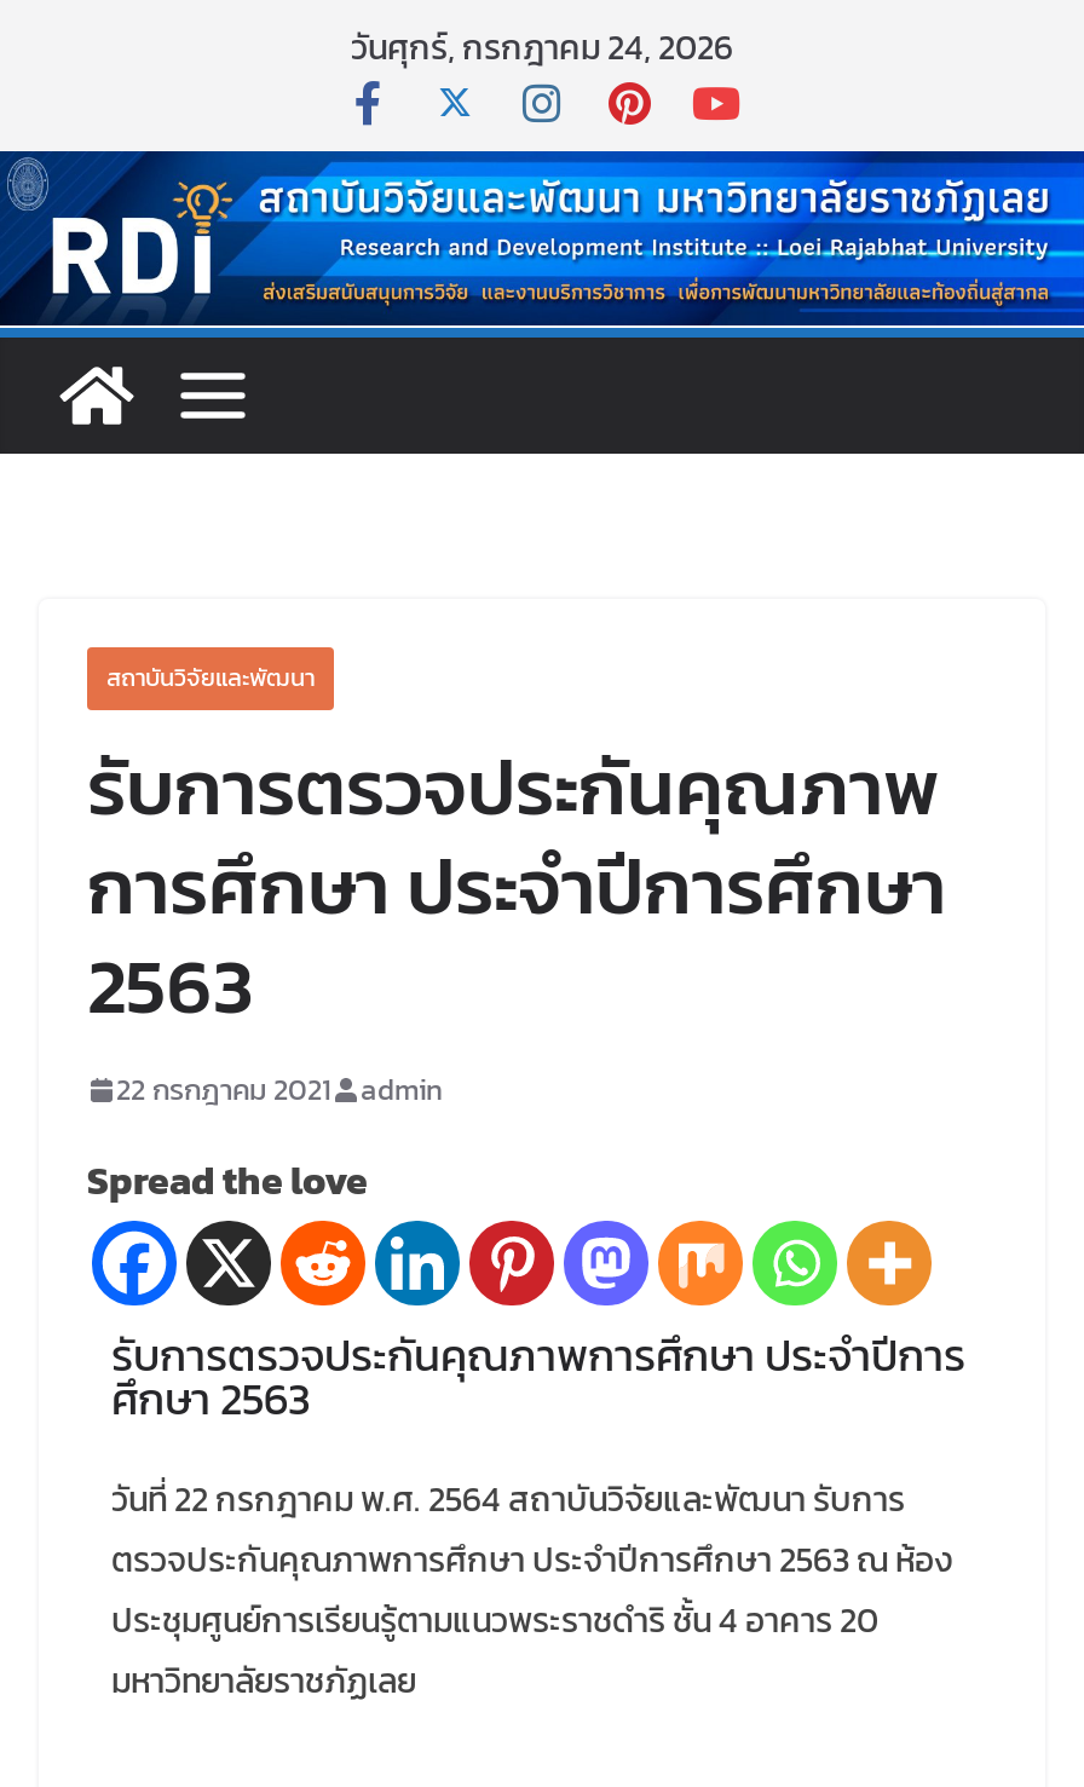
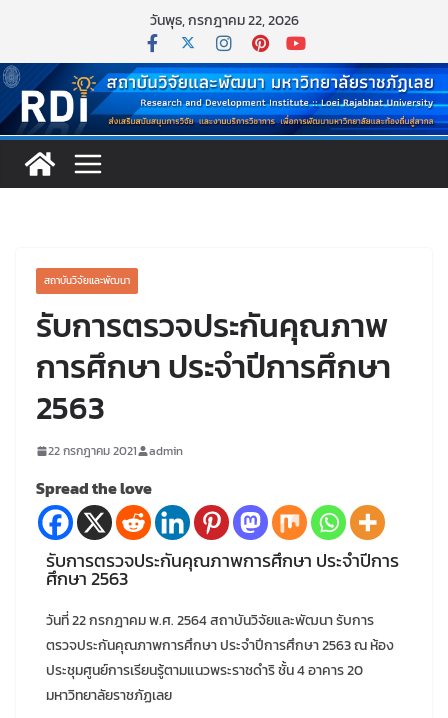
- วันศุกร์, กรกฎาคม 24, 2026
+ วันพุธ, กรกฎาคม 22, 2026
